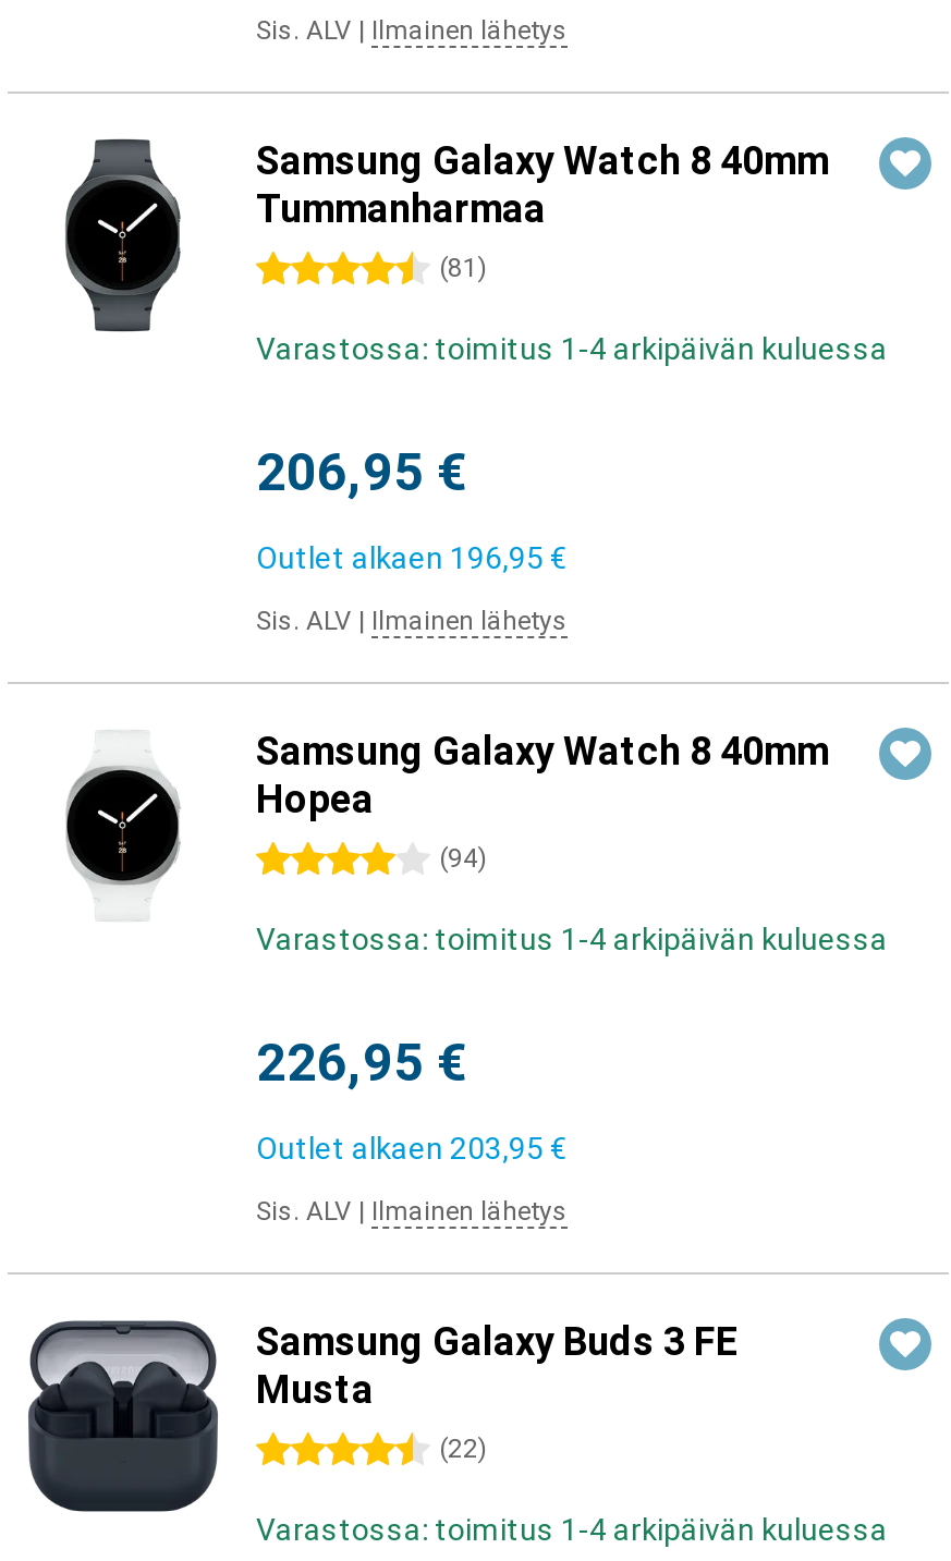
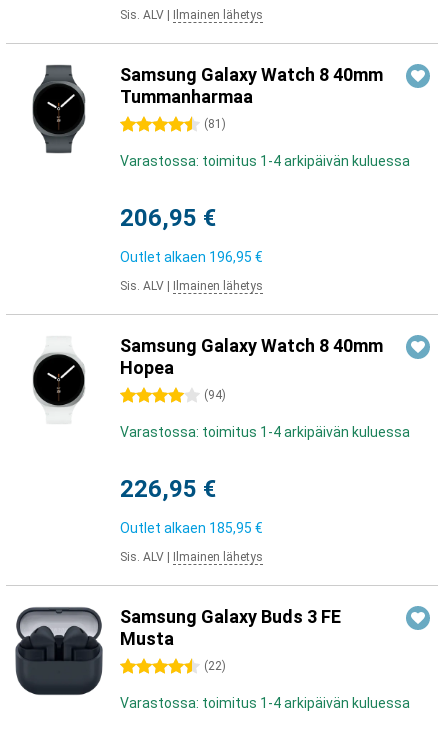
- Outlet alkaen 203,95 €
+ Outlet alkaen 185,95 €
